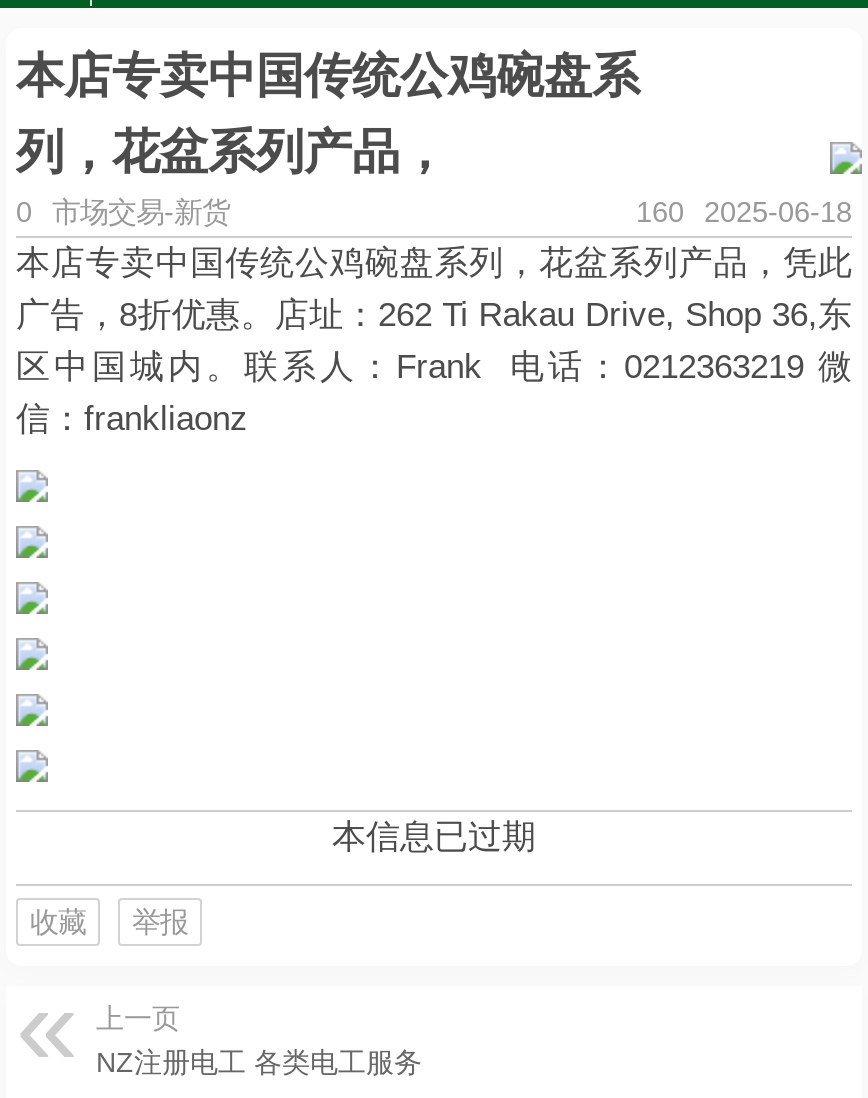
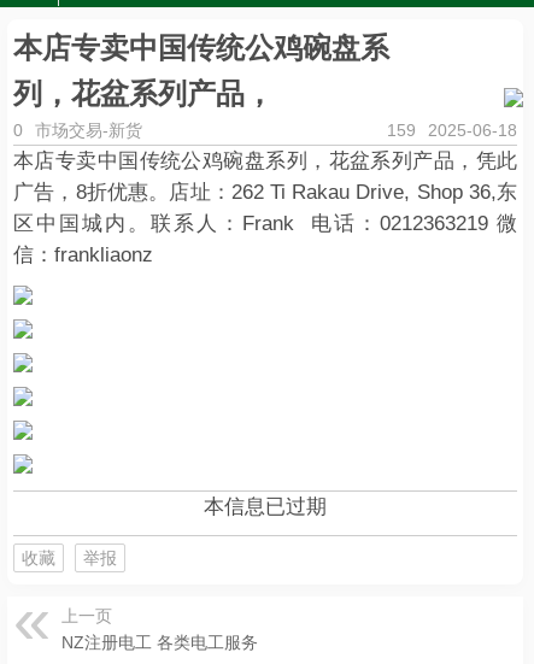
- 160 2025-06-18
+ 159 2025-06-18
